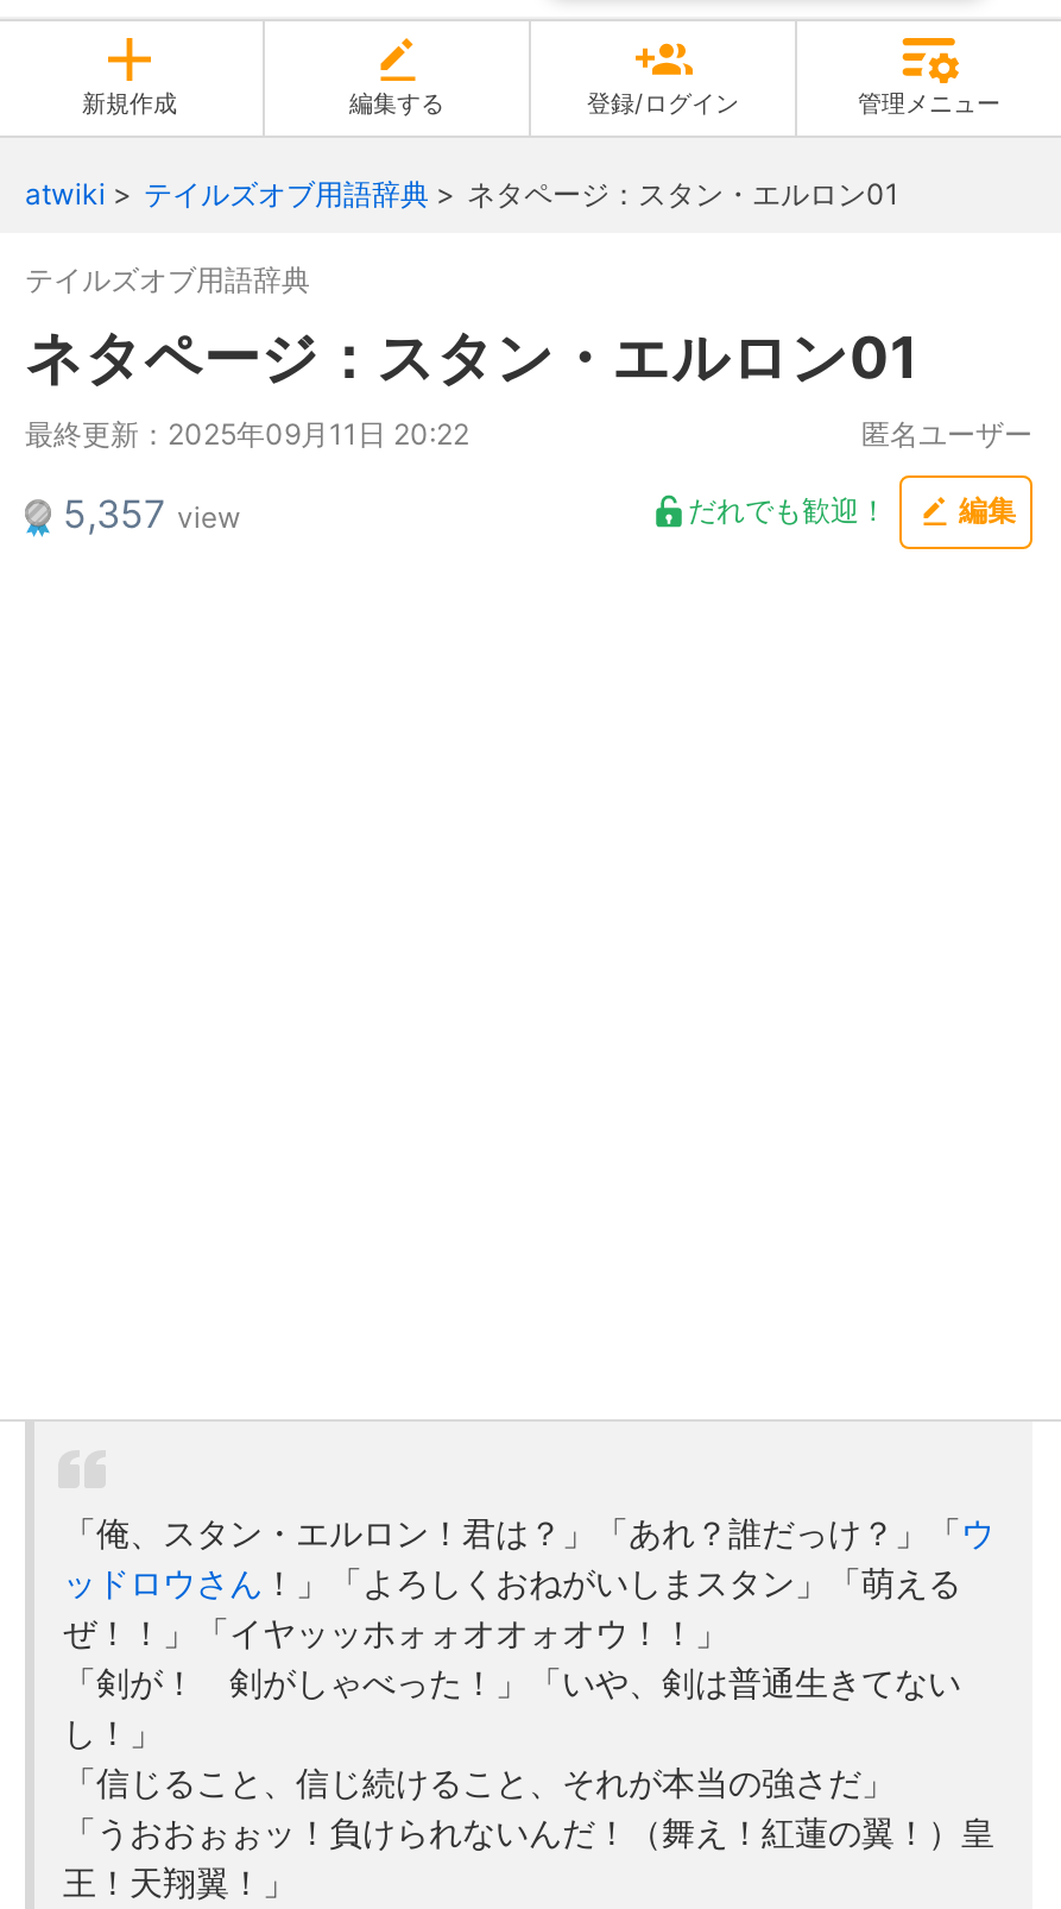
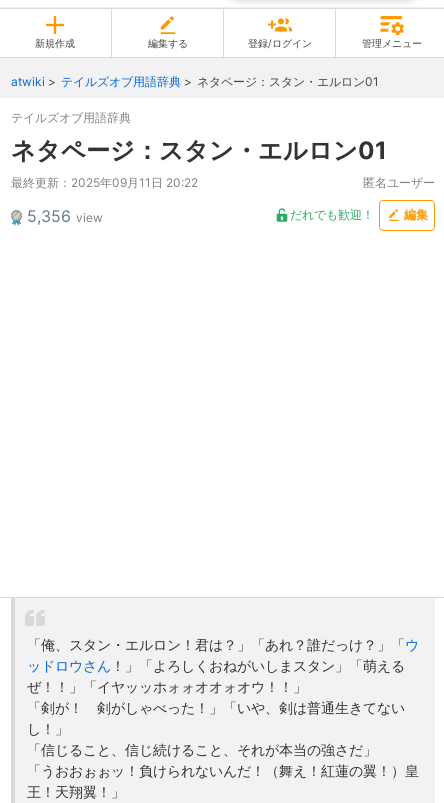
- 5,357 view
+ 5,356 view
